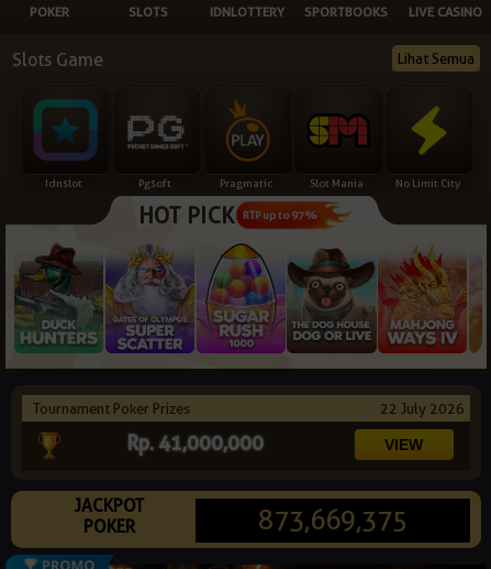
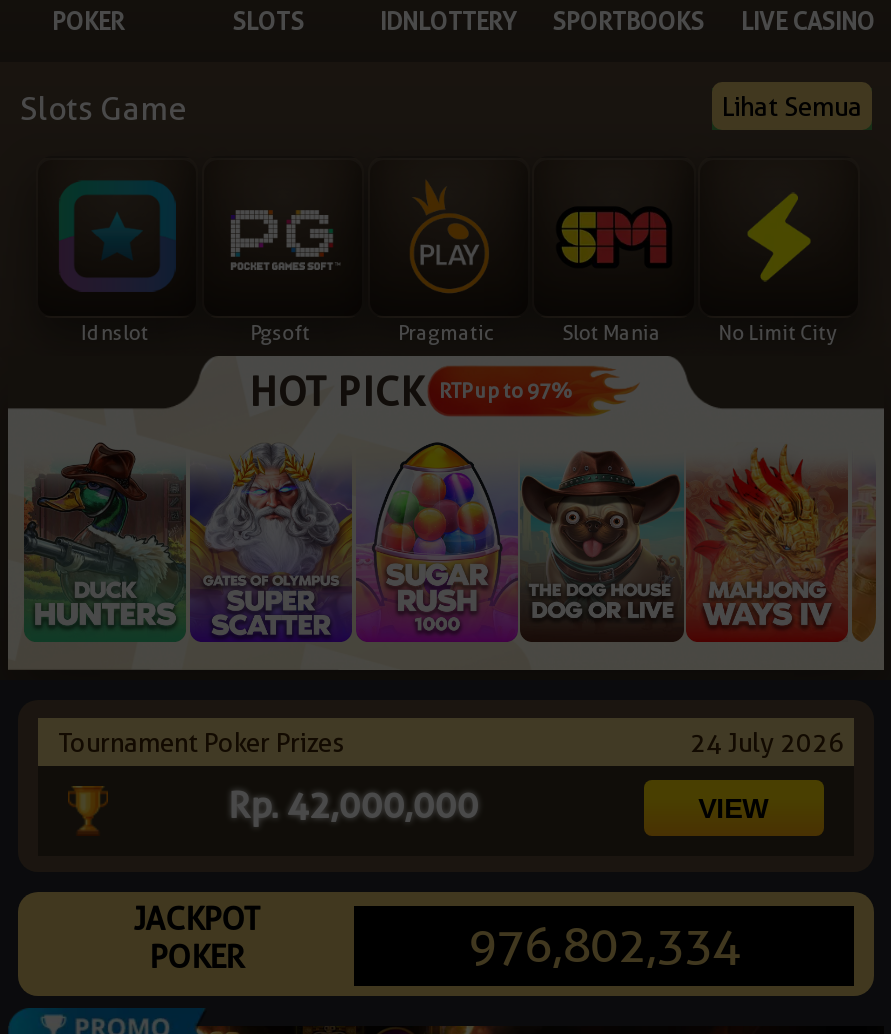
- 22 July 2026
+ 24 July 2026

- Rp. 41,000,000
+ Rp. 42,000,000

- 873,669,375
+ 976,802,334
